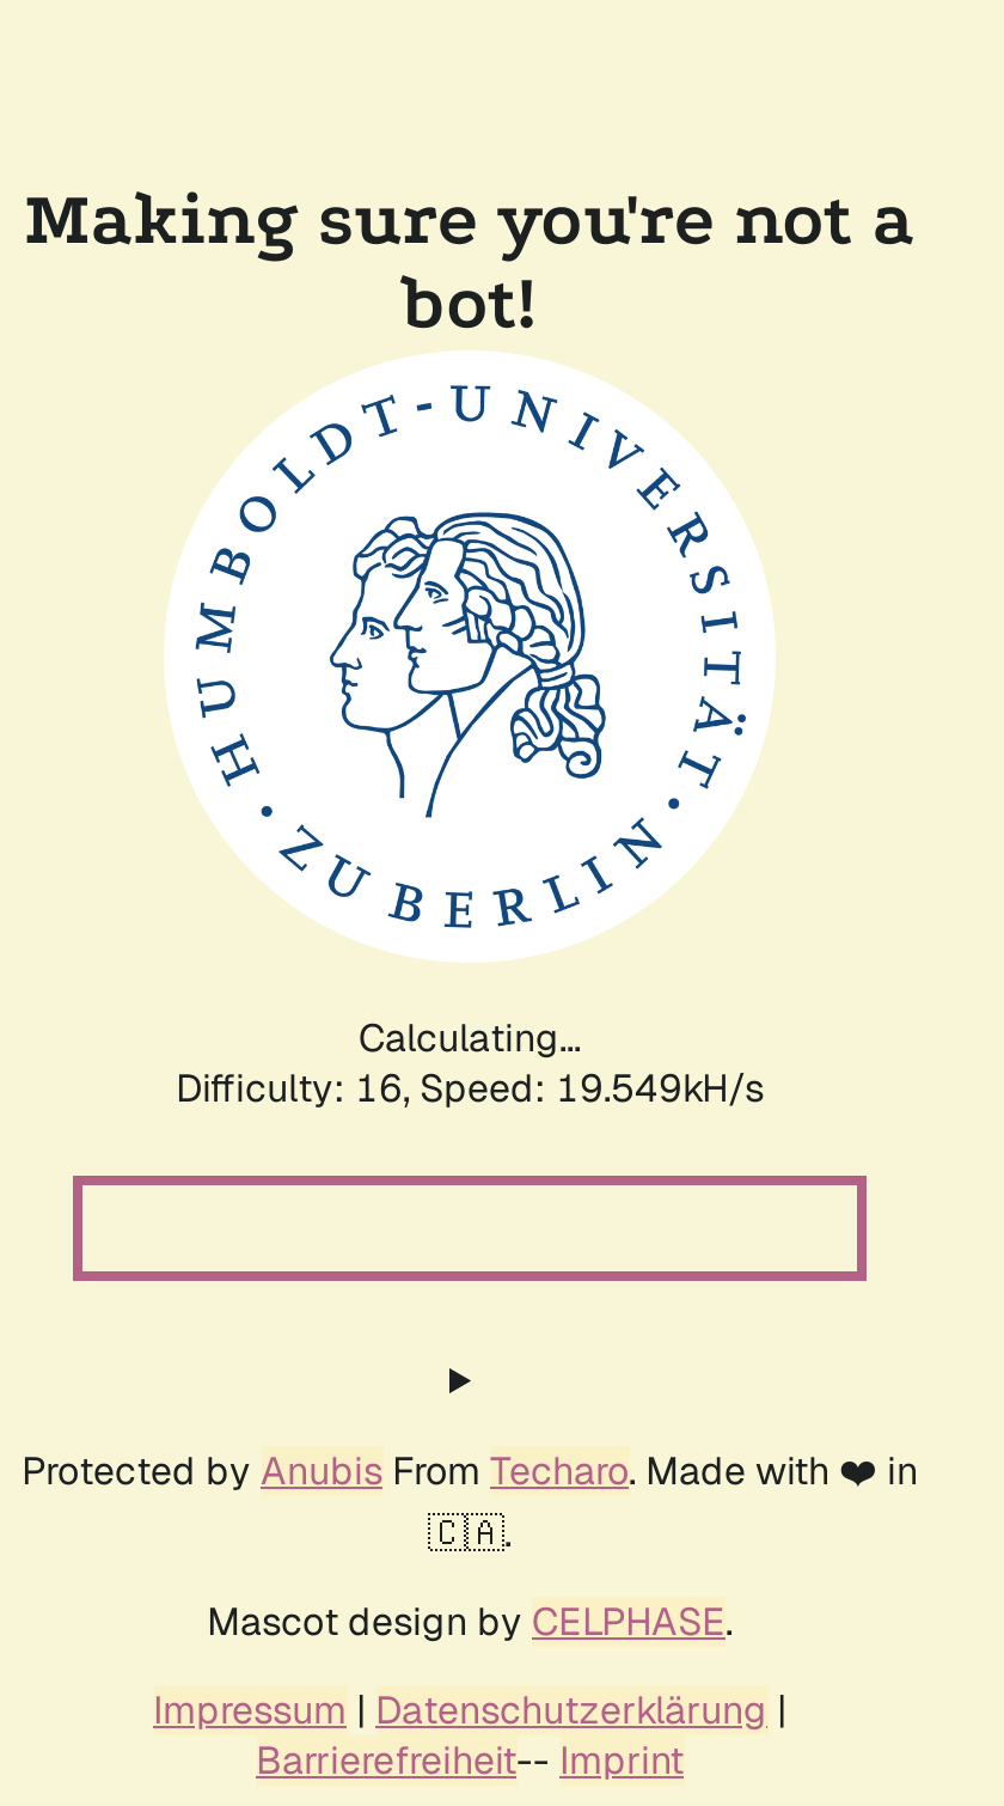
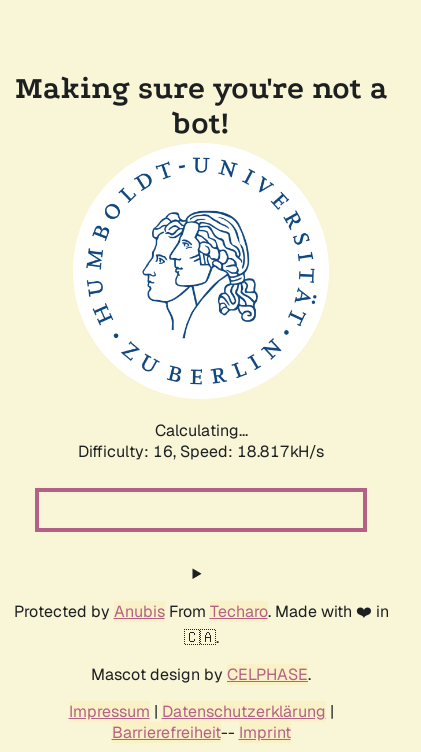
- Difficulty: 16, Speed: 19.549kH/s
+ Difficulty: 16, Speed: 18.817kH/s
